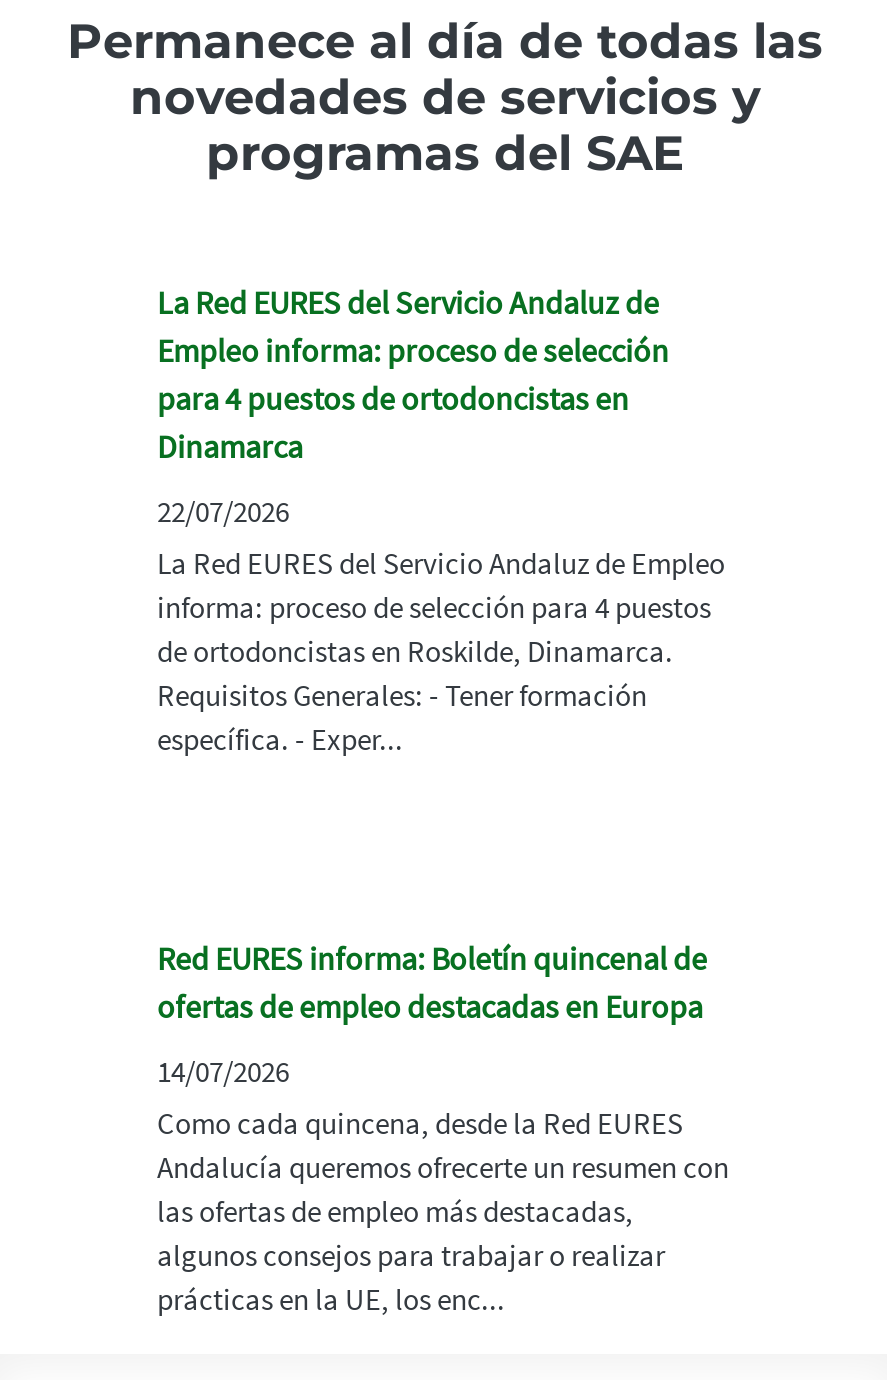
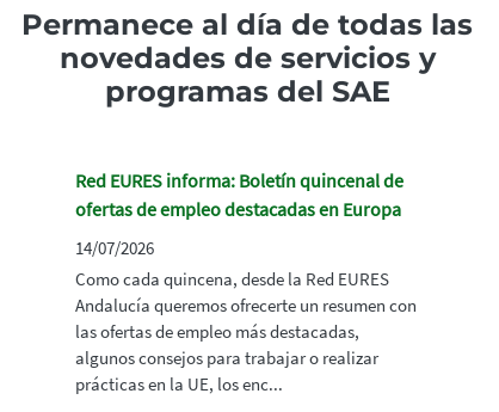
- La Red EURES del Servicio Andaluz de
- Empleo informa: proceso de selección
- para 4 puestos de ortodoncistas en
- Dinamarca
- 22/07/2026
- La Red EURES del Servicio Andaluz de Empleo
- informa: proceso de selección para 4 puestos
- de ortodoncistas en Roskilde, Dinamarca.
- Requisitos Generales: - Tener formación
- específica. - Exper...
